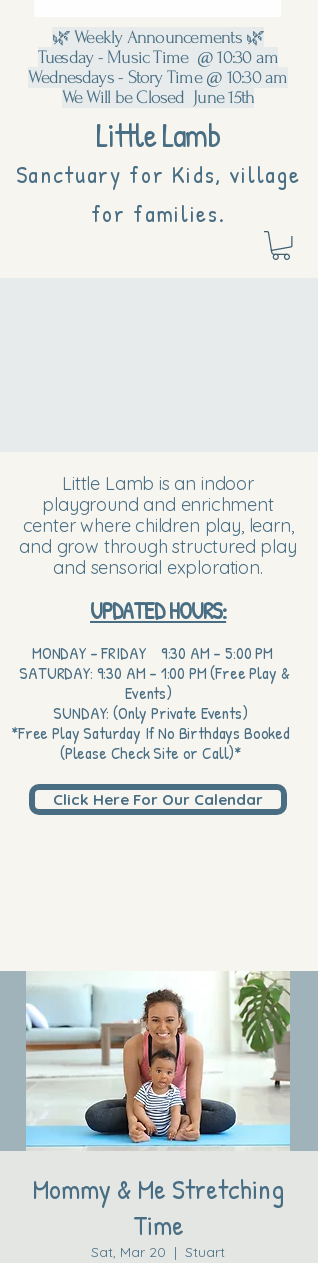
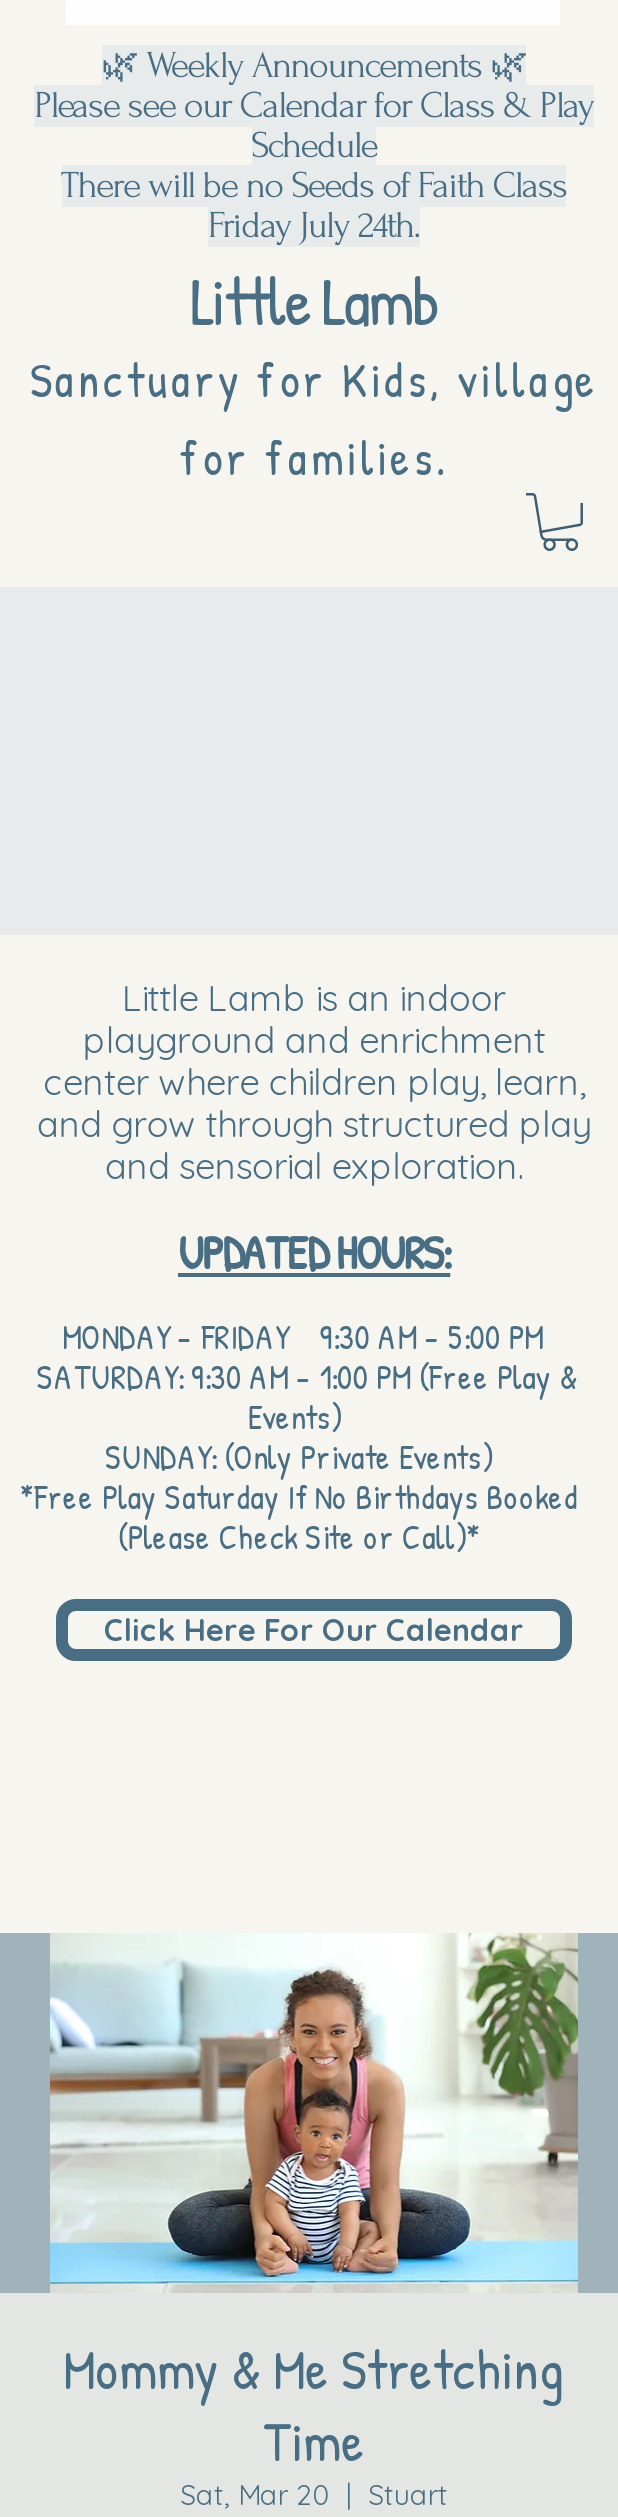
- Tuesday - Music Time @ 10:30 am
- Wednesdays - Story Time @ 10:30 am
- We Will be Closed June 15th
+ Please see our Calendar for Class & Play
+ Schedule
+ There will be no Seeds of Faith Class
+ Friday July 24th.

moved down: Little Lamb | Sanctuary for Kids, village | for families.

moved down: Little Lamb is an indoor | playground and enrichment | center where children play, learn, | ... | (Please Check Site or Call)* | Click Here For Our Calendar
